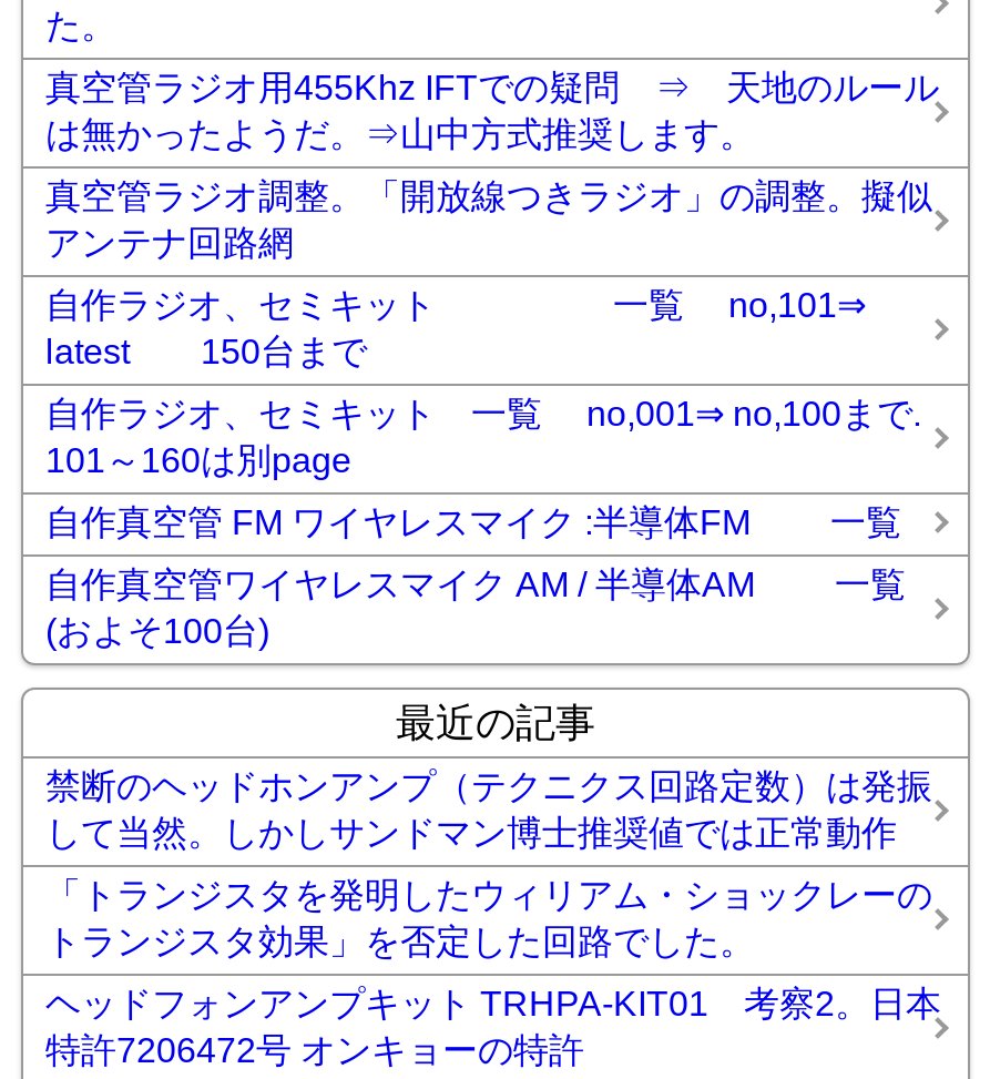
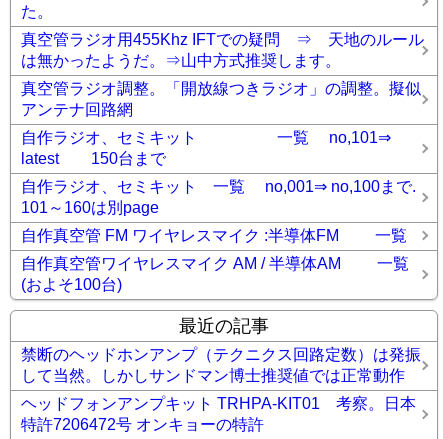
- 「トランジスタを発明したウィリアム・ショックレーの
- トランジスタ効果」を否定した回路でした。
- ヘッドフォンアンプキット TRHPA-KIT01 考察2。日本
+ ヘッドフォンアンプキット TRHPA-KIT01 考察。日本
